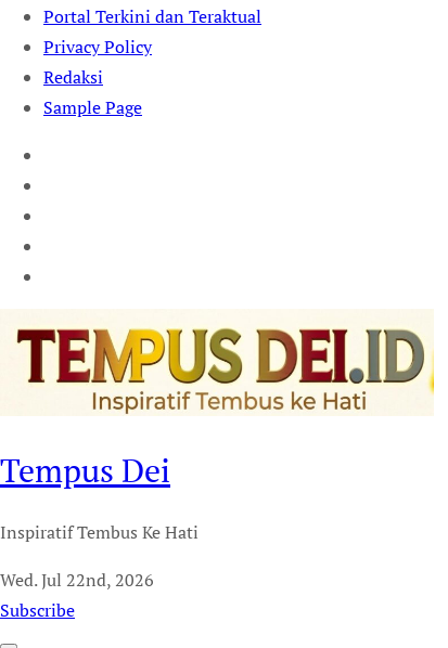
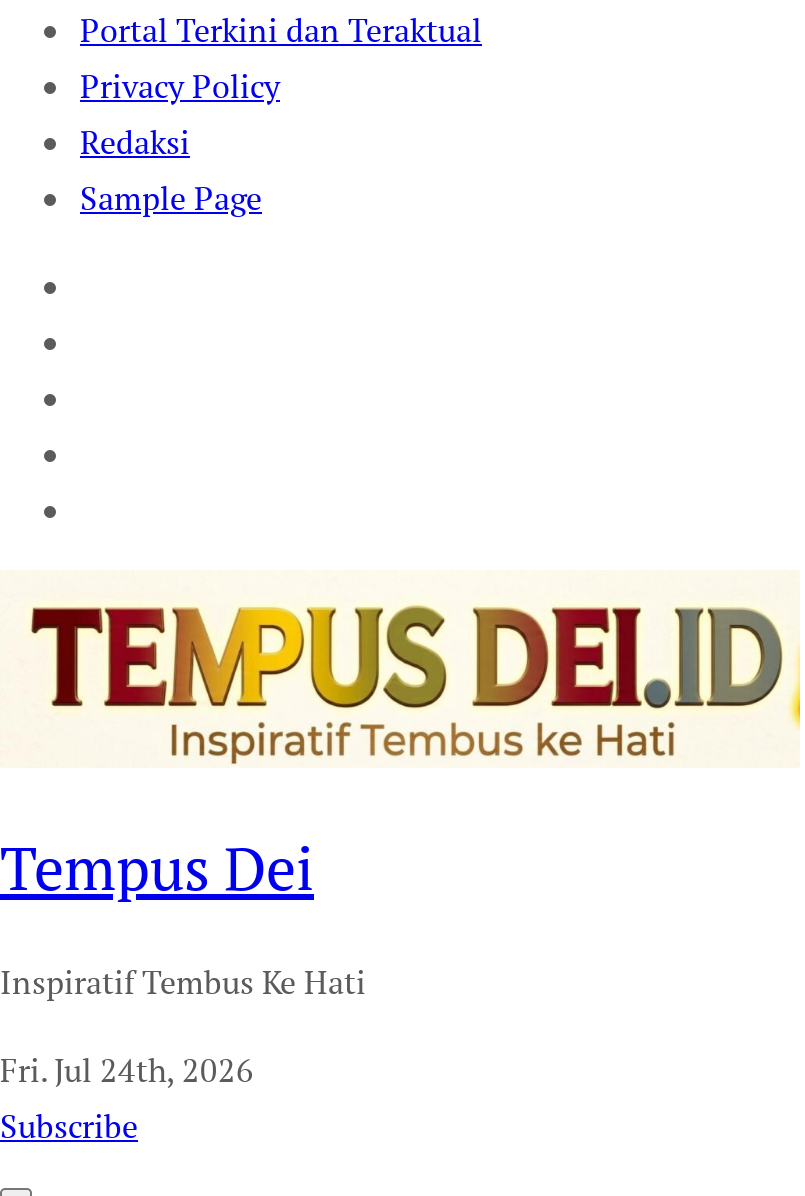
- Wed. Jul 22nd, 2026
+ Fri. Jul 24th, 2026
